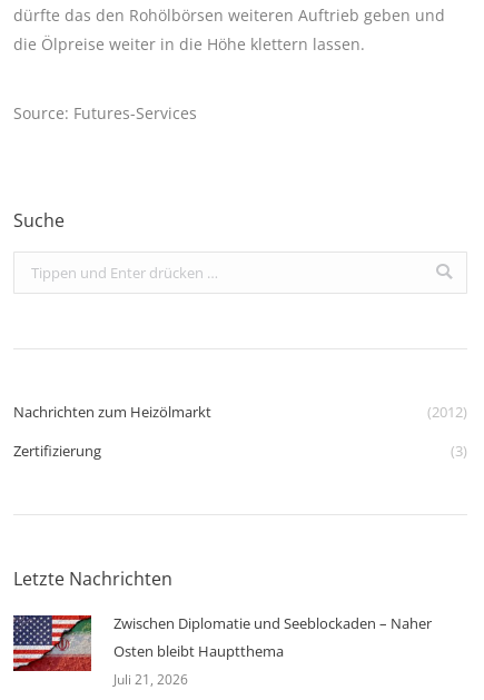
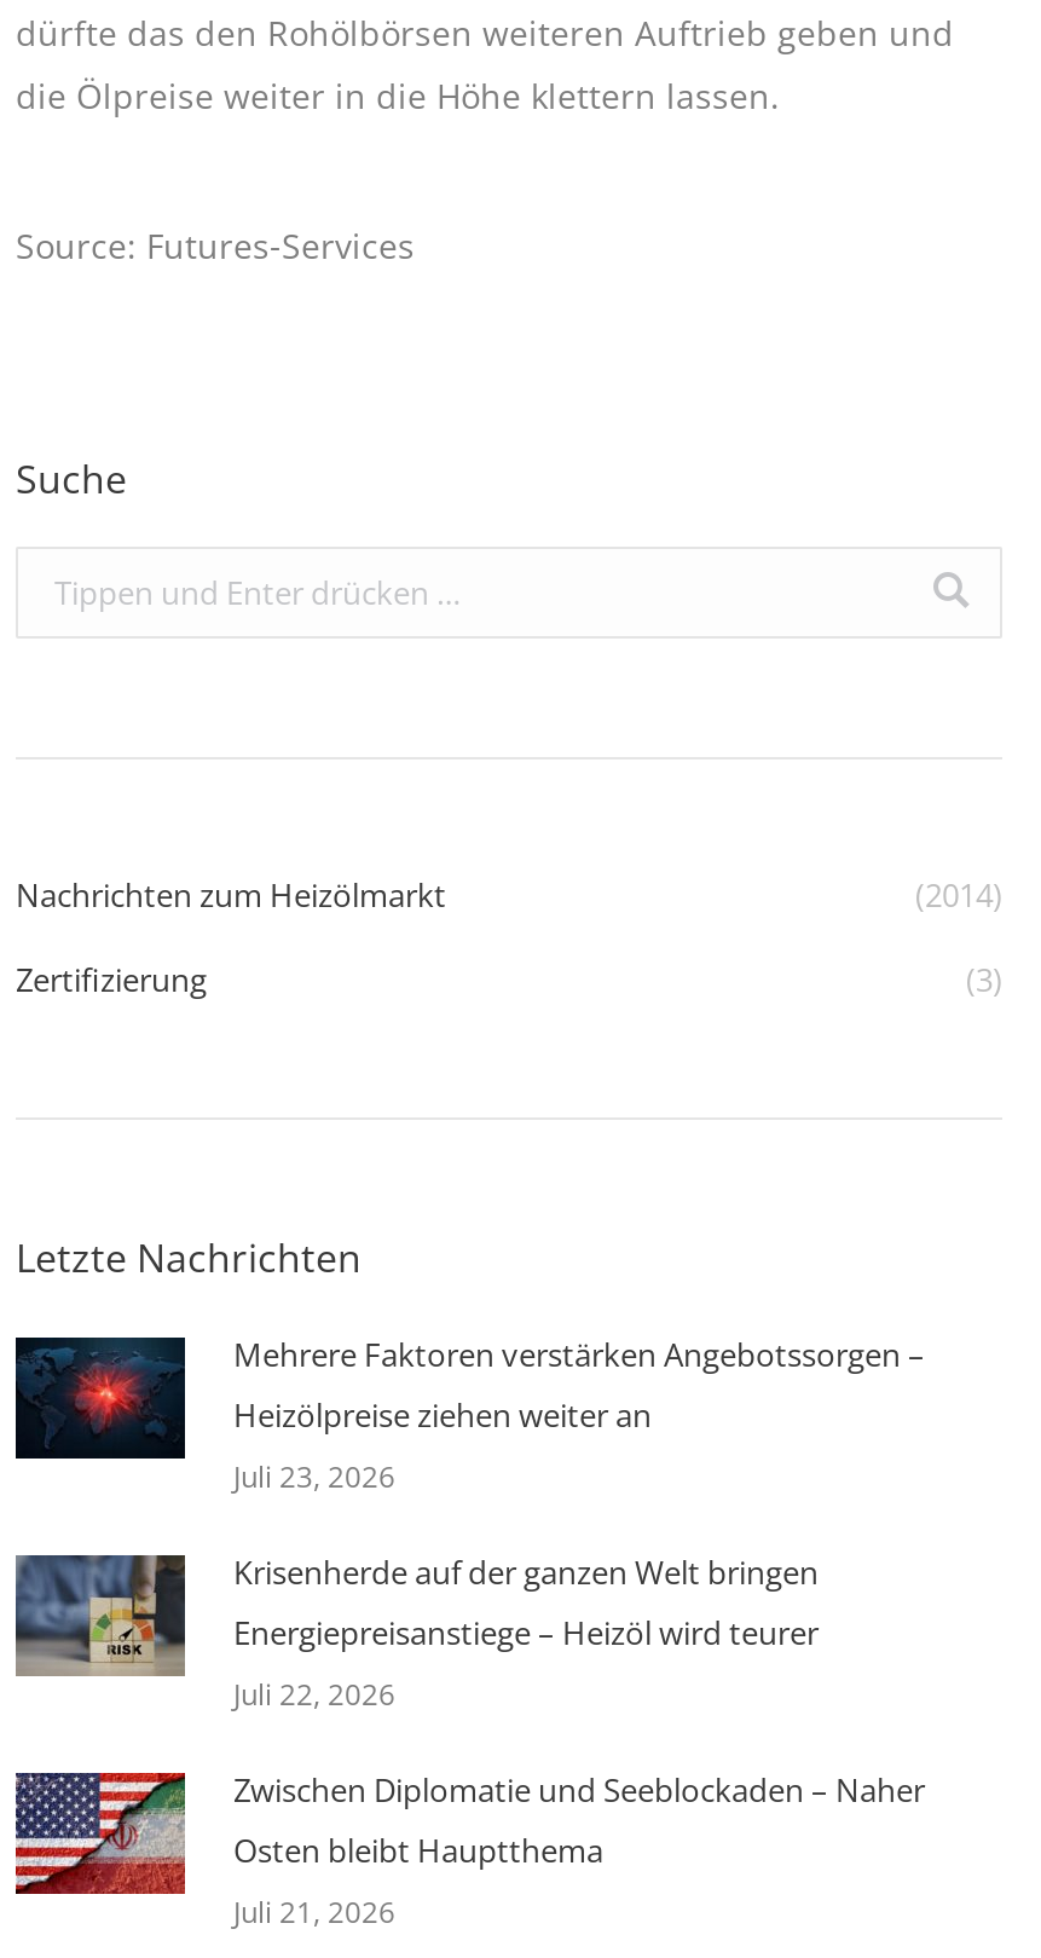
- (2012)
+ (2014)

+ [image]
+ Mehrere Faktoren verstärken Angebotssorgen –
+ Heizölpreise ziehen weiter an
+ Juli 23, 2026
+ Krisenherde auf der ganzen Welt bringen
+ Energiepreisanstiege – Heizöl wird teurer
+ Juli 22, 2026

+ [image]
